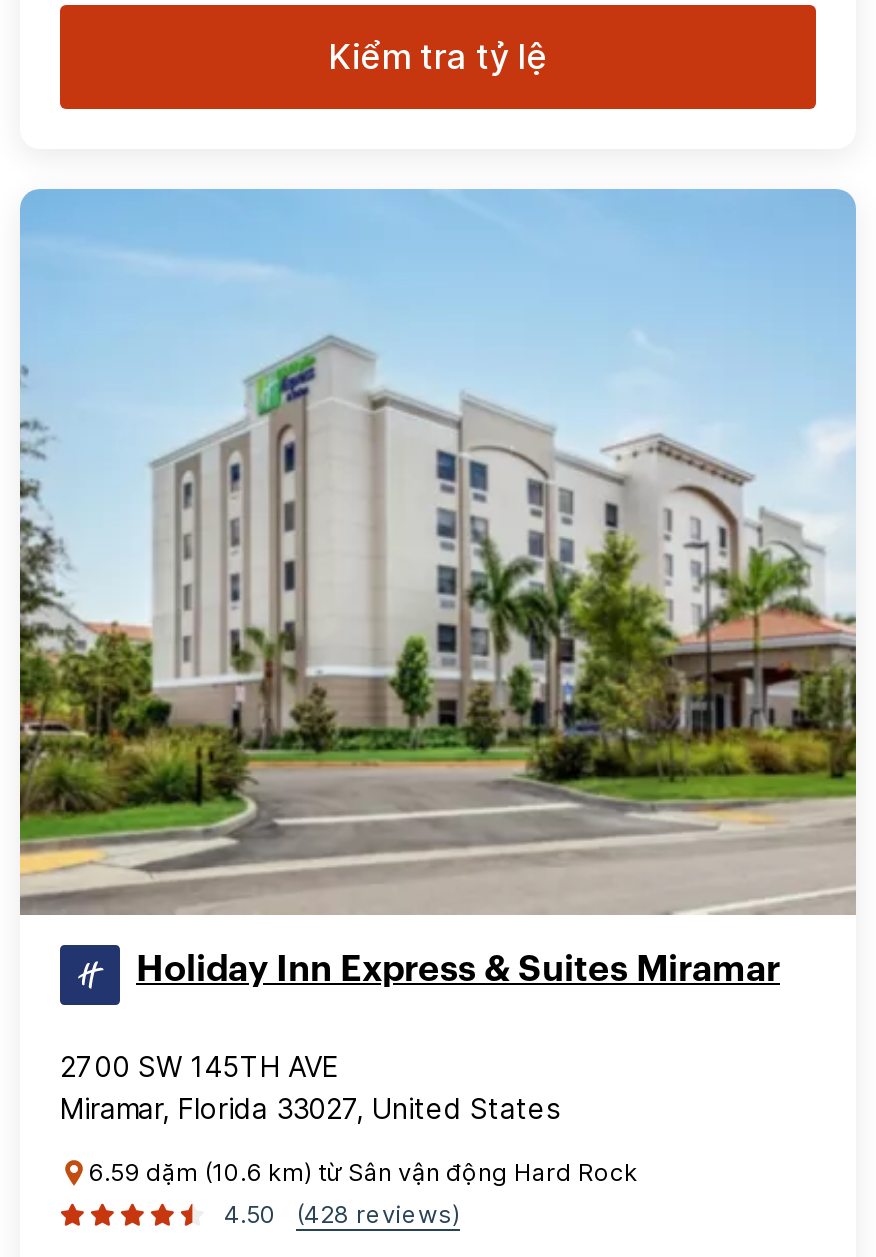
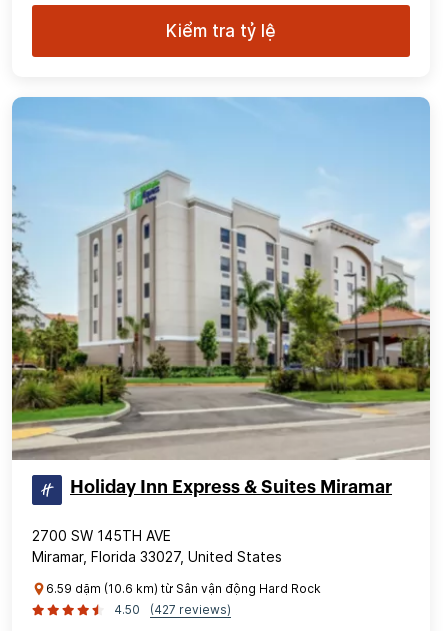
- 4.50 (428 reviews)
+ 4.50 (427 reviews)
